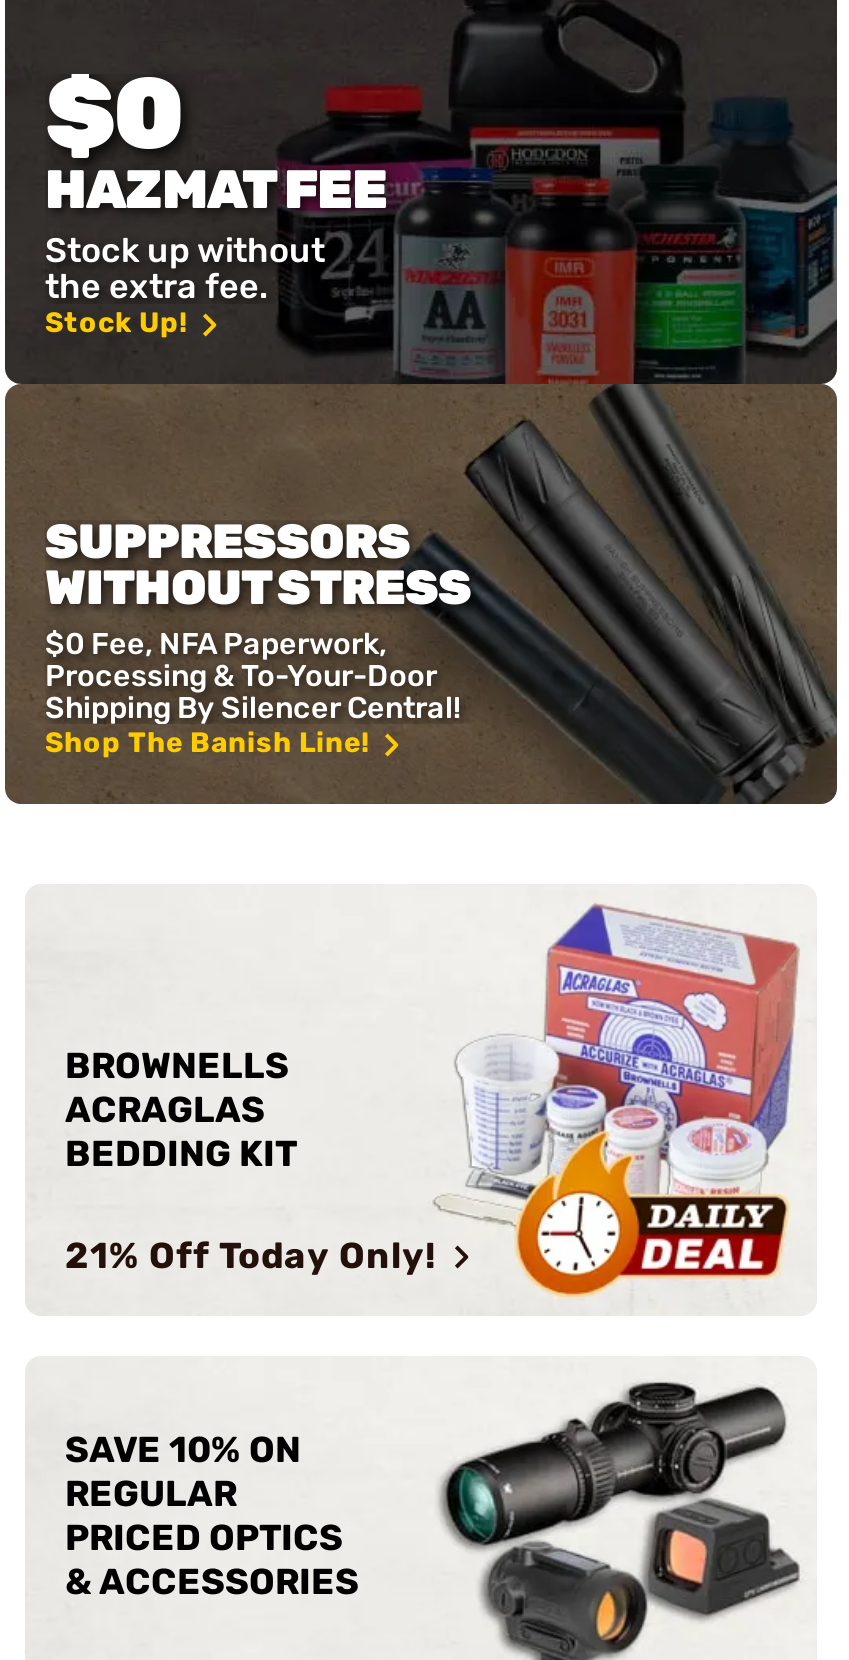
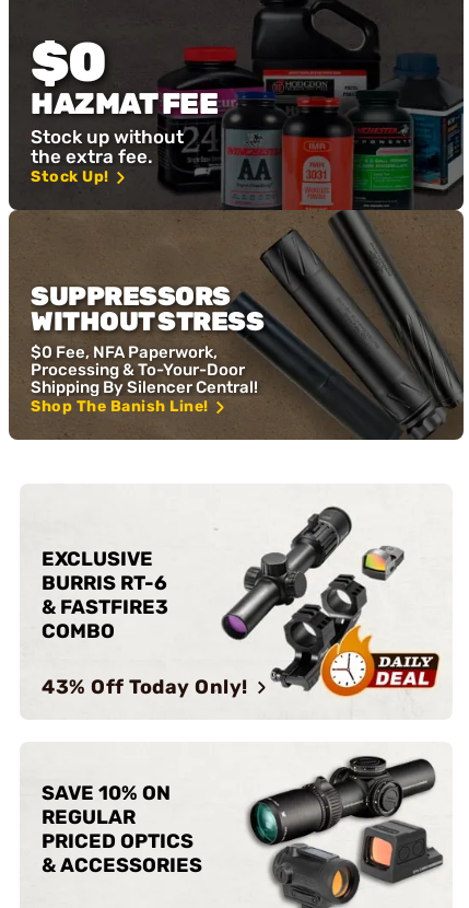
- [image]
- 21% Off Today Only!
+ [image]
+ 43% Off Today Only!

- BROWNELLS
- ACRAGLAS
- BEDDING KIT
+ EXCLUSIVE
+ BURRIS RT-6
+ & FASTFIRE3
+ COMBO
